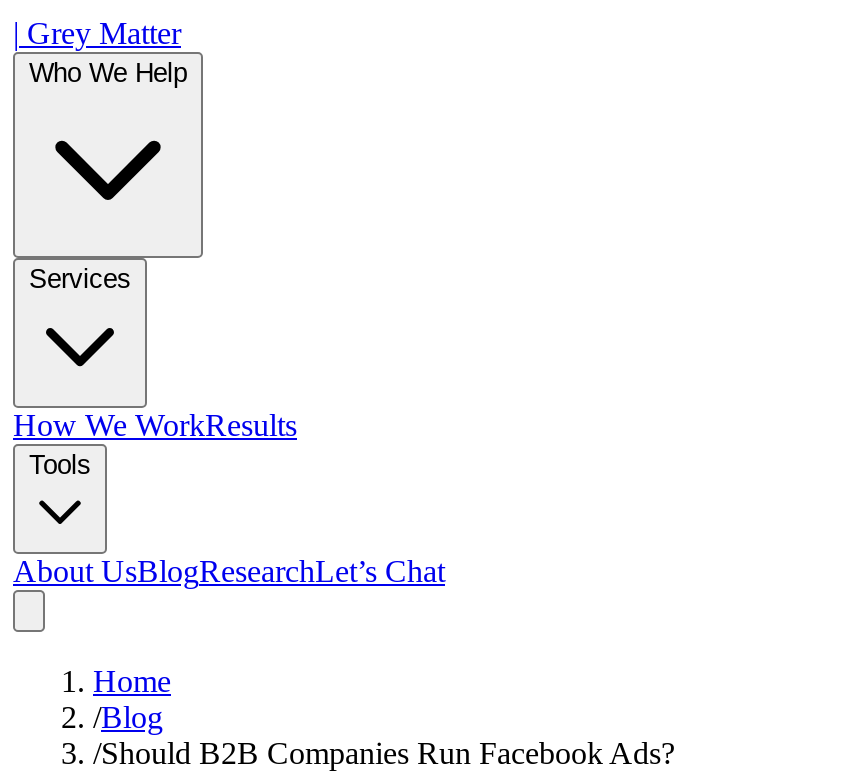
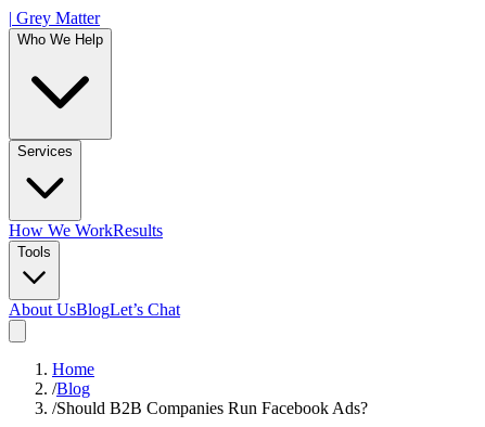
- About UsBlogResearchLet’s Chat
+ About UsBlogLet’s Chat
